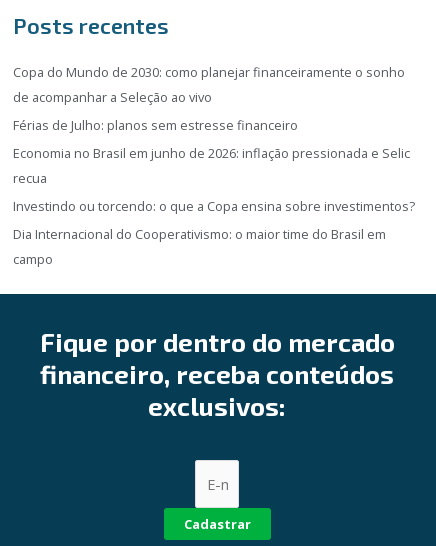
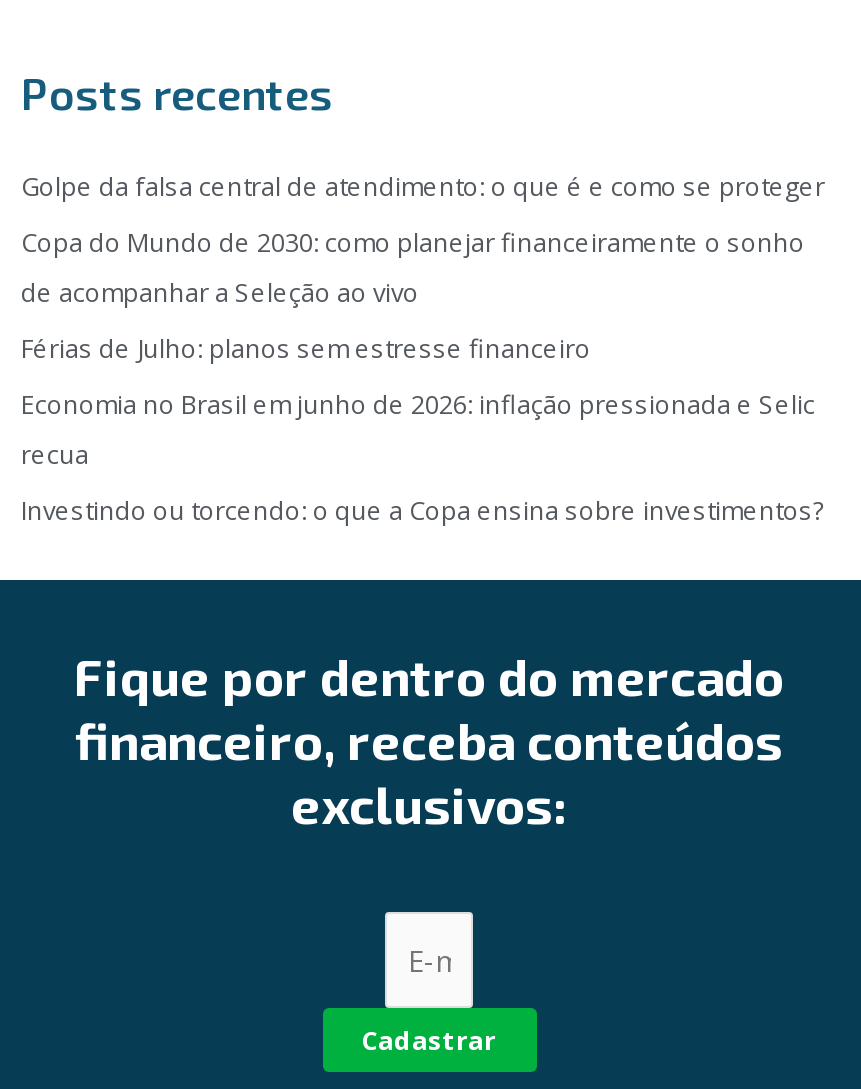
+ Golpe da falsa central de atendimento: o que é e como se proteger

moved down: Copa do Mundo de 2030: como planejar financeiramente o sonho | de acompanhar a Seleção ao vivo | Férias de Julho: planos sem estresse financeiro | Economia no Brasil em junho de 2026: inflação pressionada e Selic | recua | Investindo ou torcendo: o que a Copa ensina sobre investimentos?

- Dia Internacional do Cooperativismo: o maior time do Brasil em
- campo
